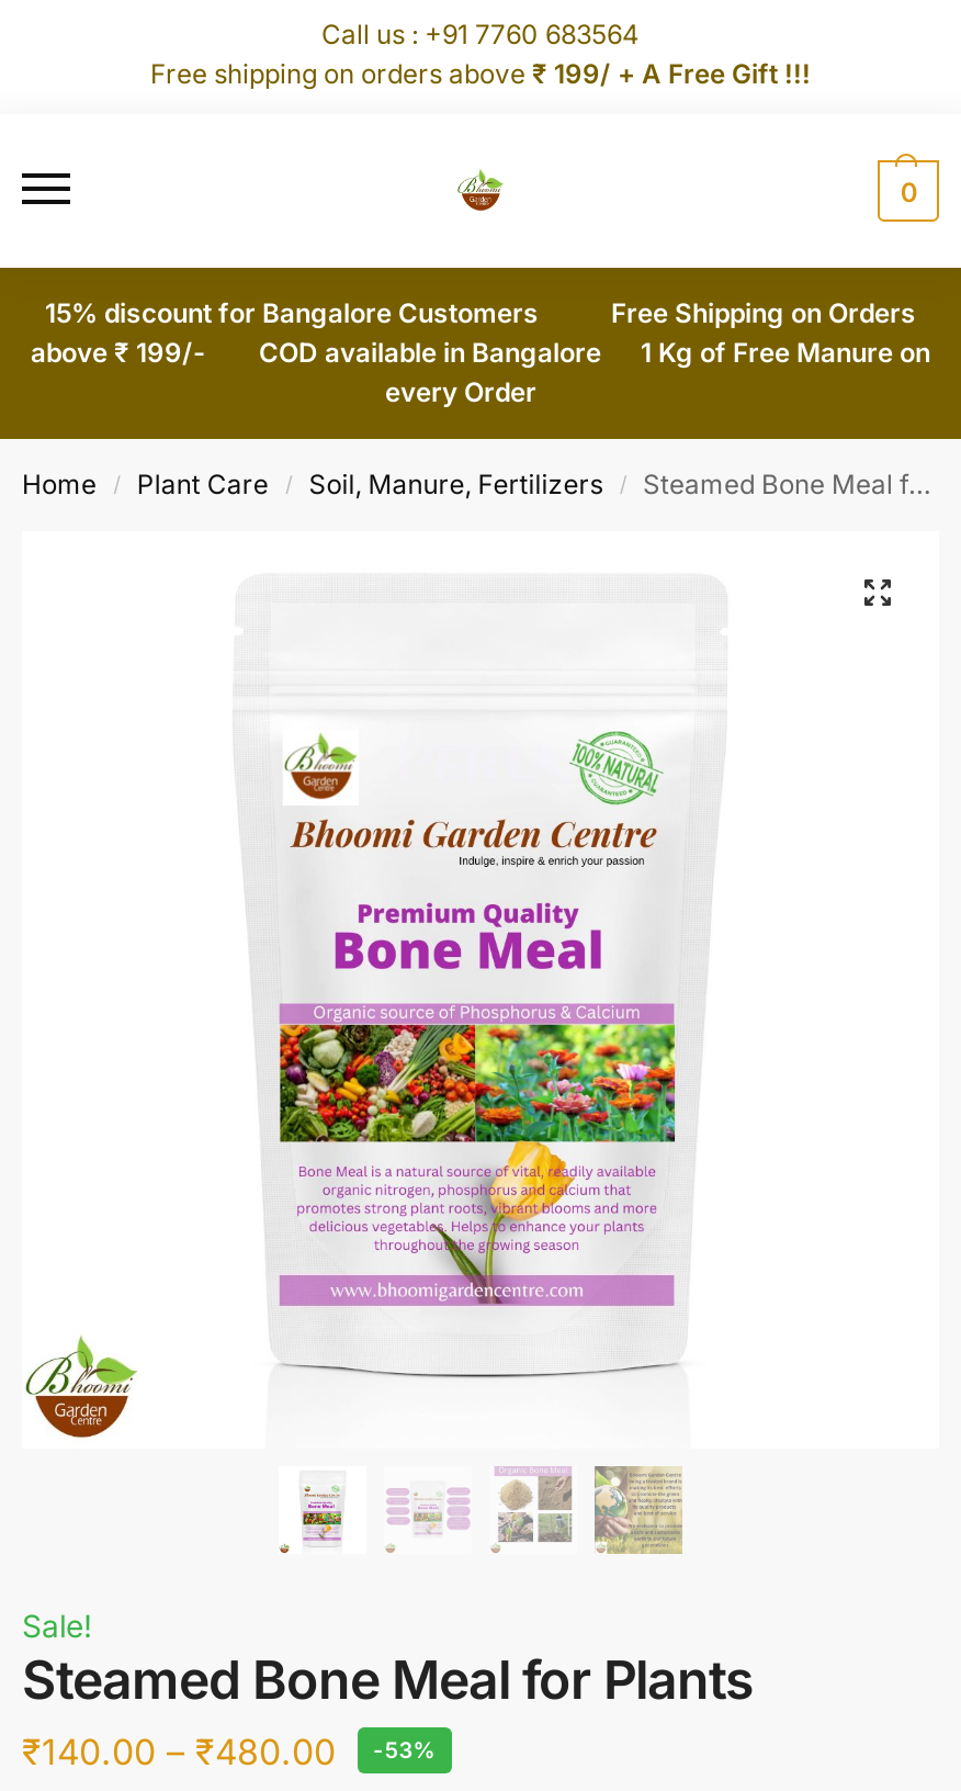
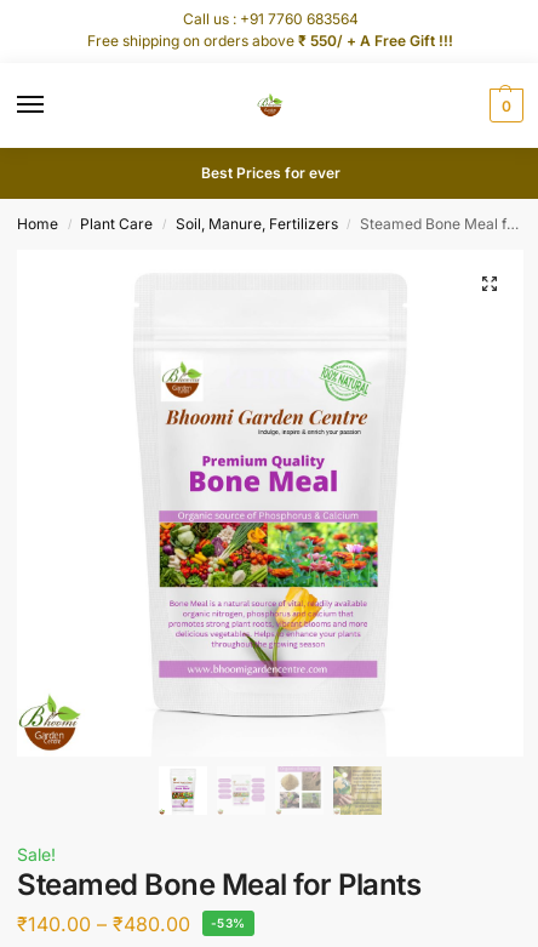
- Free shipping on orders above ₹ 199/ + A Free Gift !!!
+ Free shipping on orders above ₹ 550/ + A Free Gift !!!

- 15% discount for Bangalore Customers Free Shipping on Orders
- above ₹ 199/- COD available in Bangalore 1 Kg of Free Manure on
- every Order
+ Best Prices for ever
